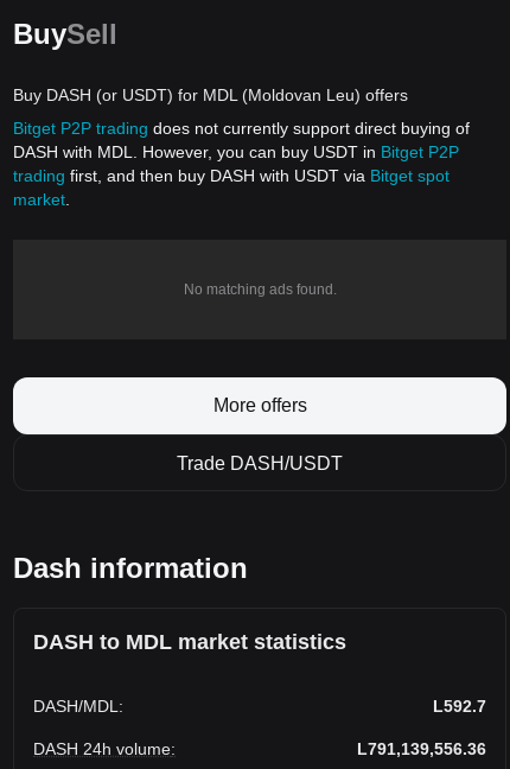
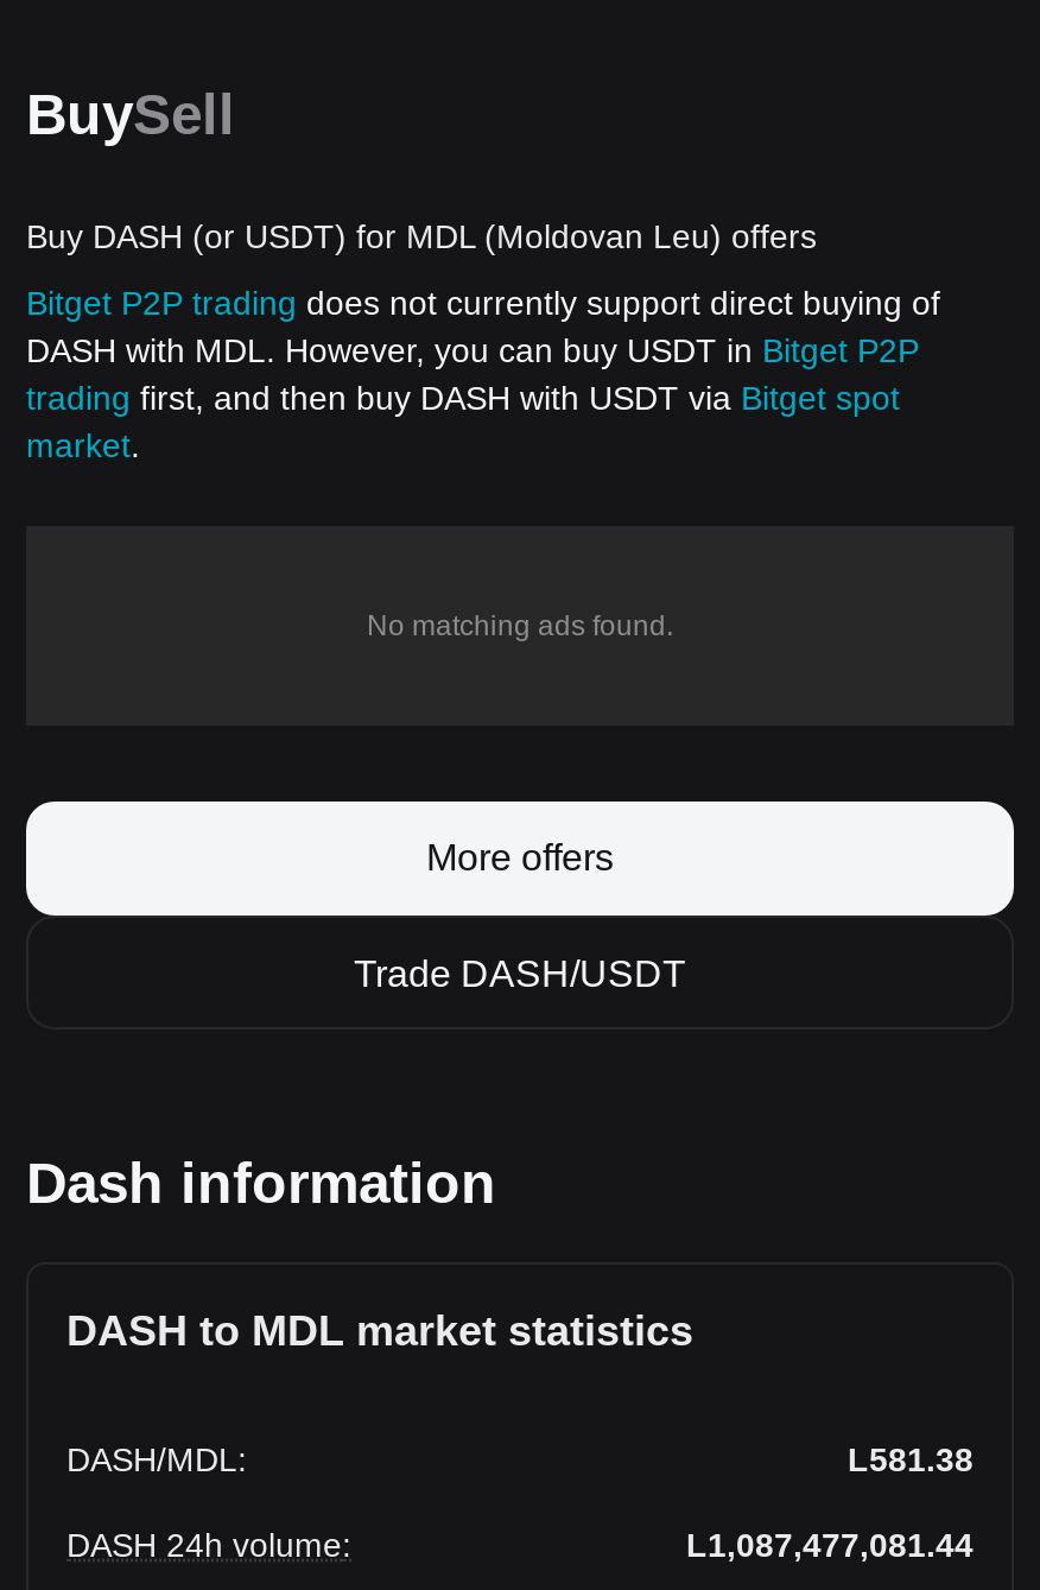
- L592.7
+ L581.38

- L791,139,556.36
+ L1,087,477,081.44
